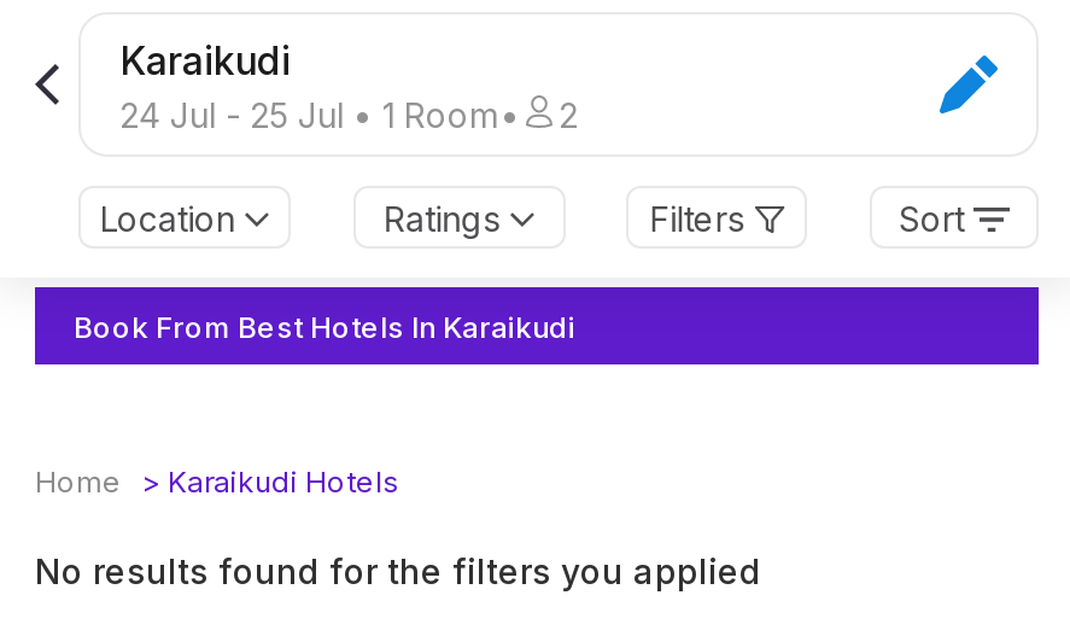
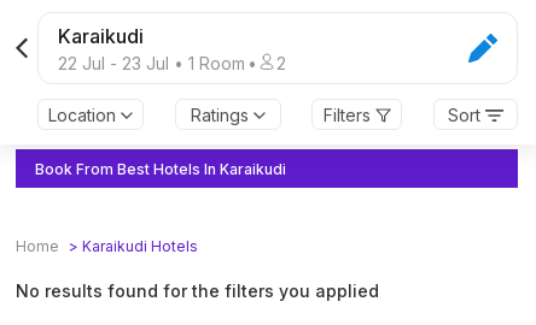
- 24 Jul - 25 Jul • 1 Room • 2
+ 22 Jul - 23 Jul • 1 Room • 2
